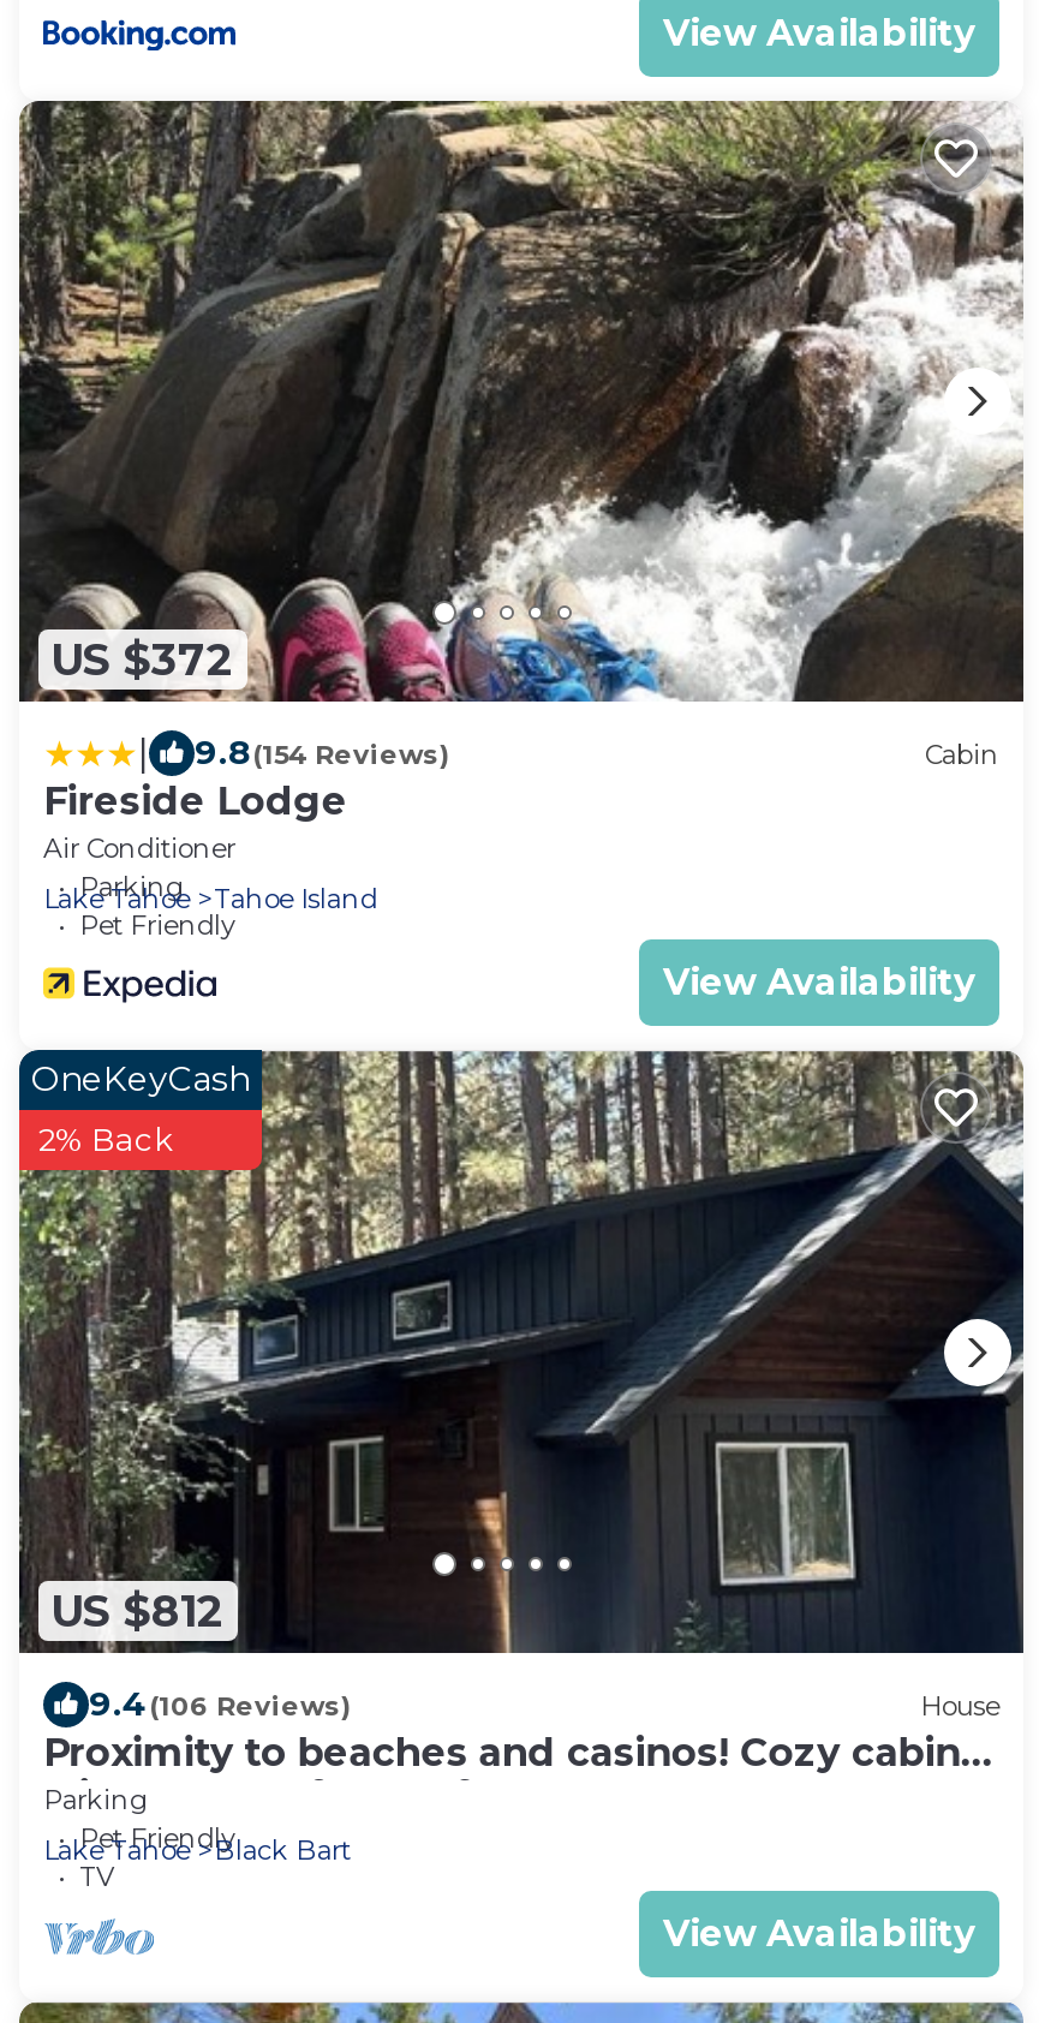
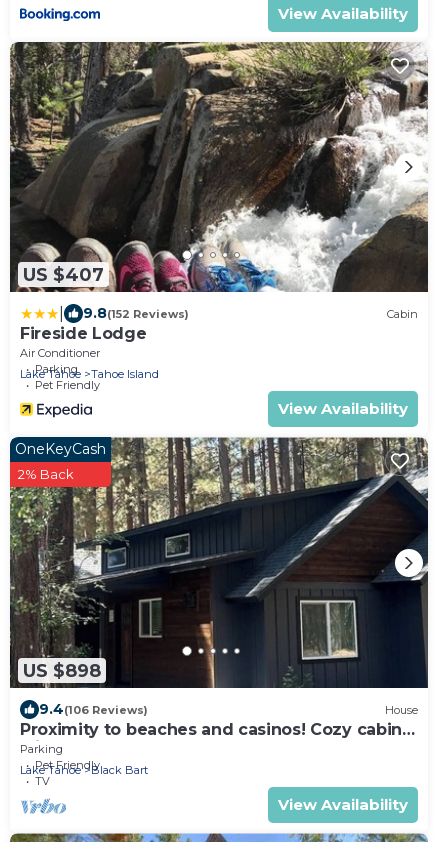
- US $372
+ US $407

- 9.8(154 Reviews)
+ 9.8(152 Reviews)

- US $812
+ US $898
